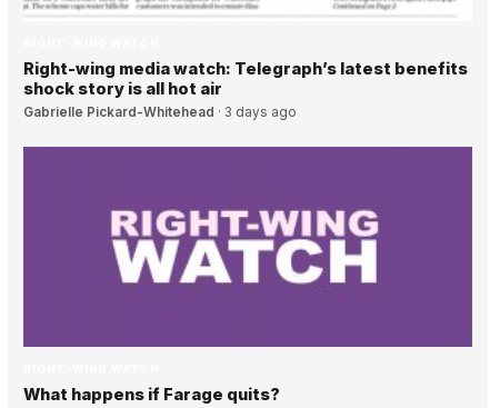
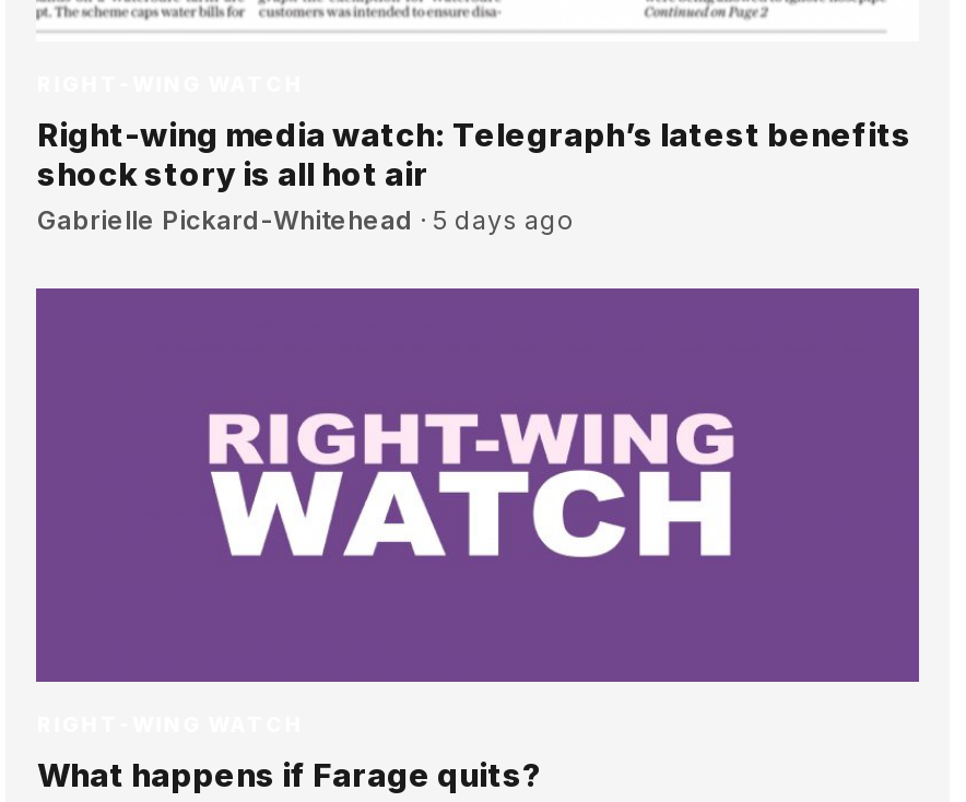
- Gabrielle Pickard-Whitehead · 3 days ago
+ Gabrielle Pickard-Whitehead · 5 days ago
